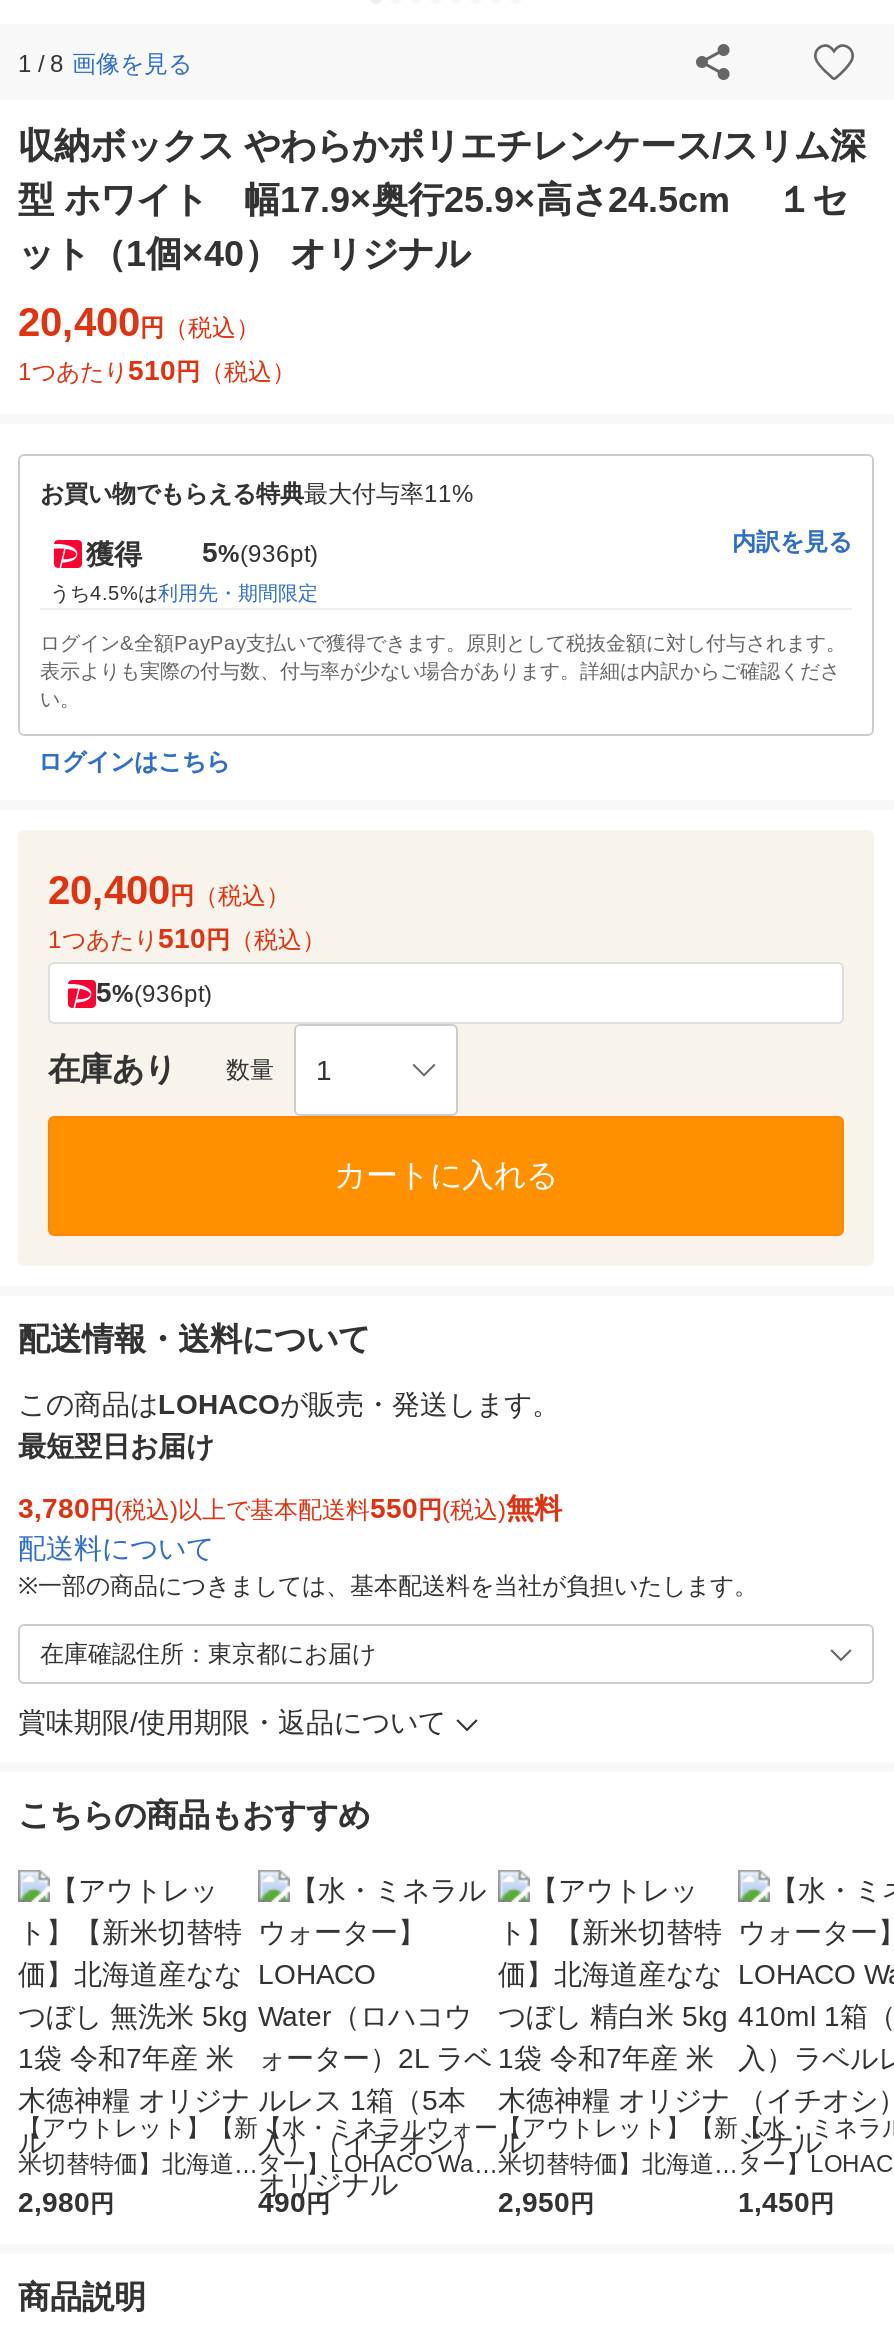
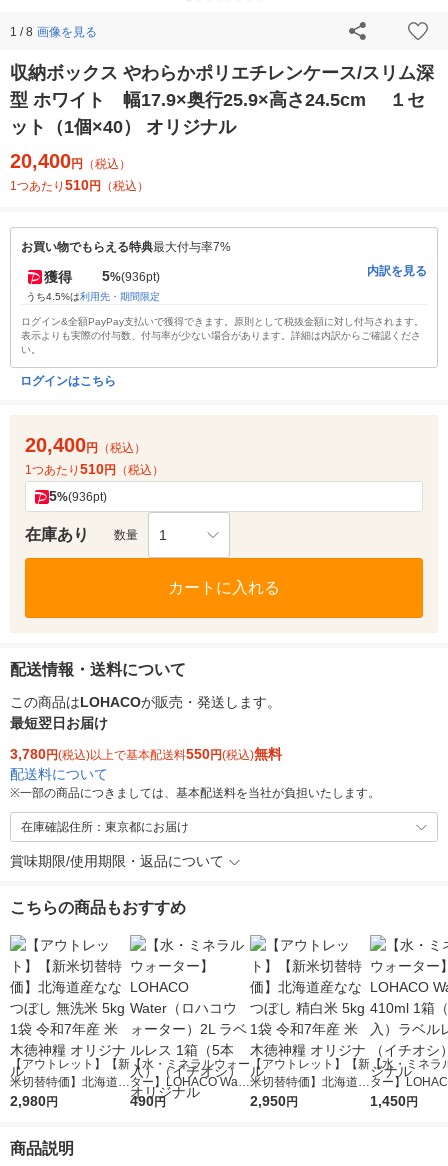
- お買い物でもらえる特典最大付与率11%
+ お買い物でもらえる特典最大付与率7%
